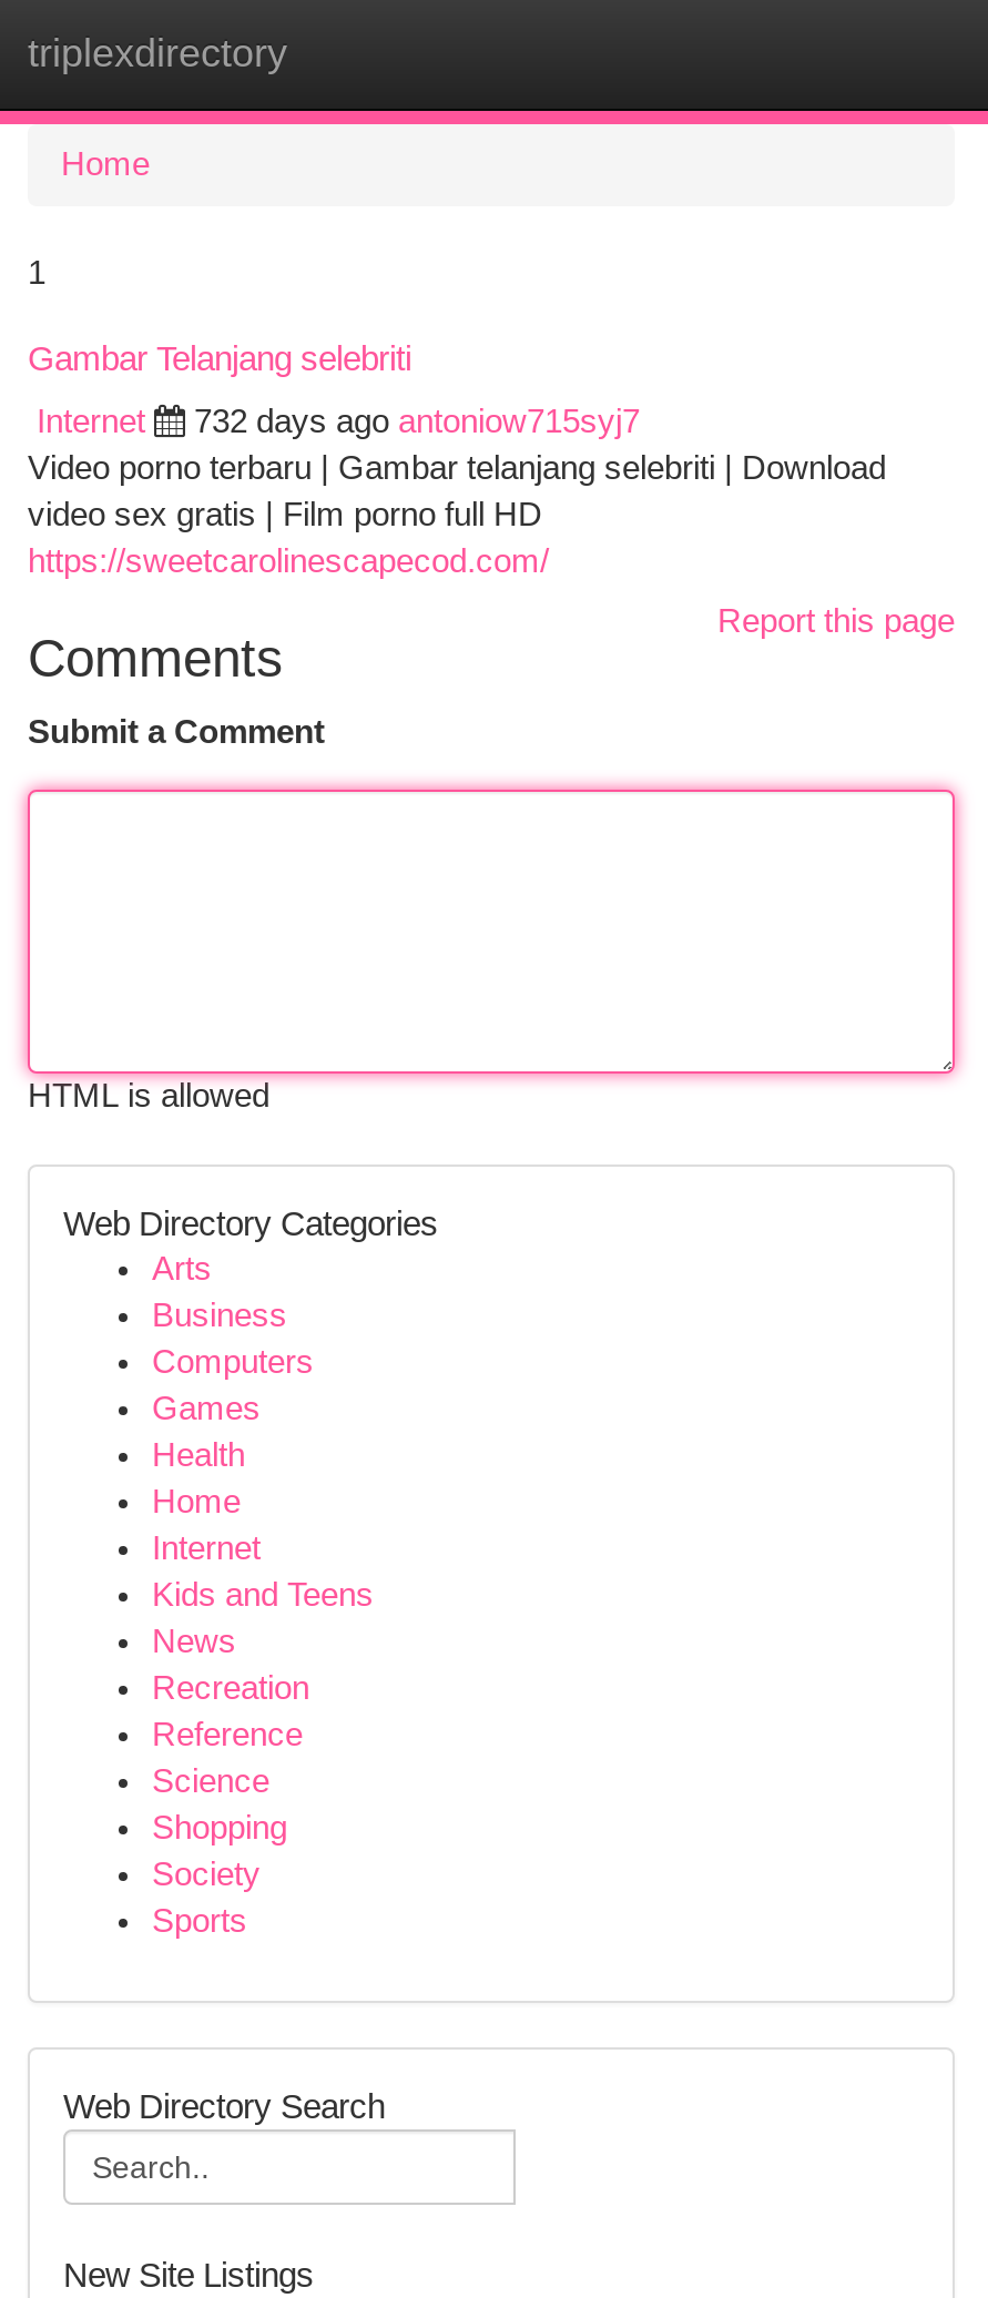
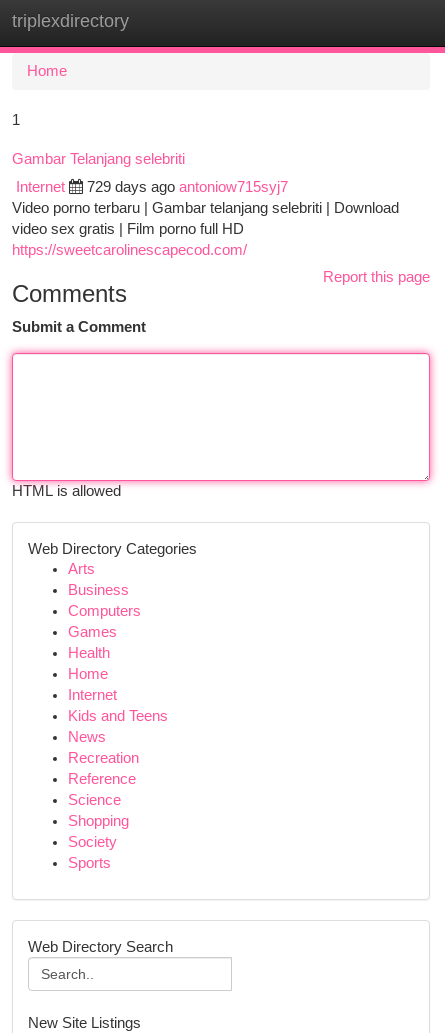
- 732 days ago antoniow715syj7
+ 729 days ago antoniow715syj7
